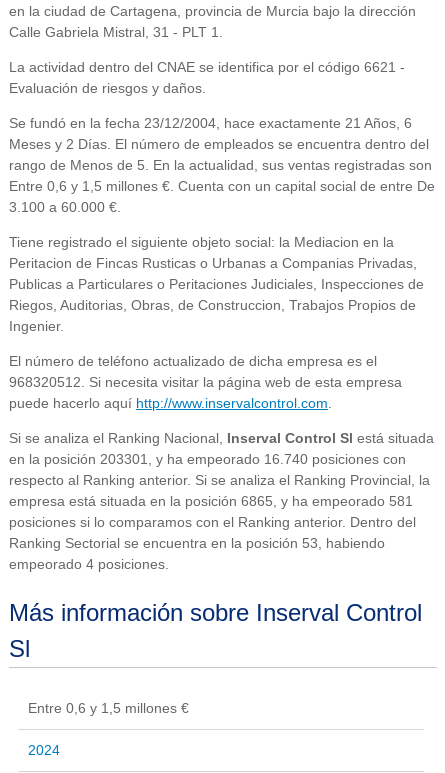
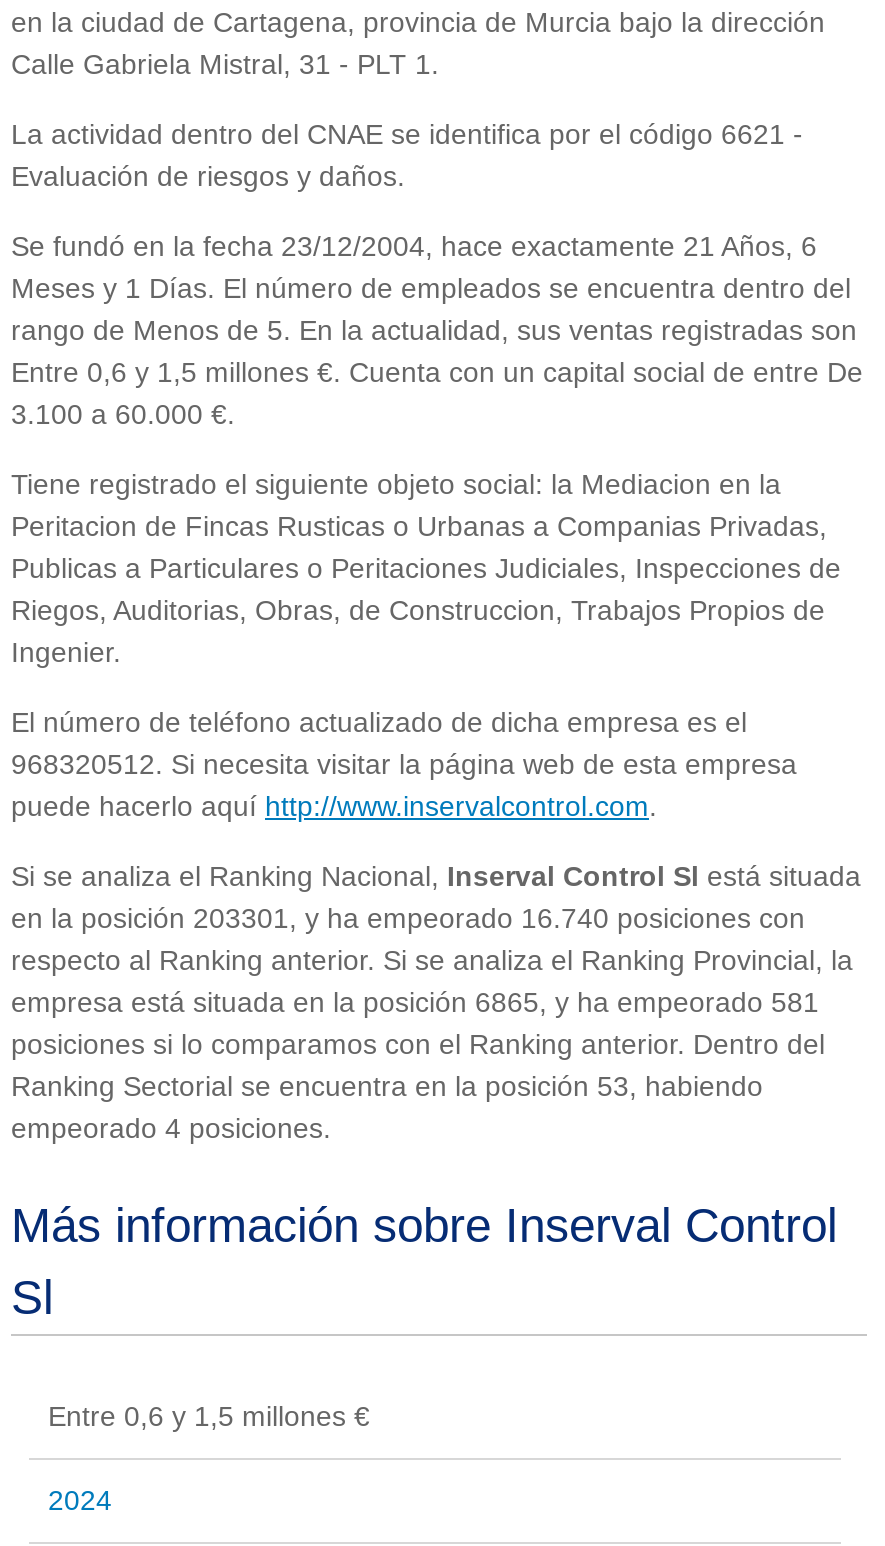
- Meses y 2 Días. El número de empleados se encuentra dentro del
+ Meses y 1 Días. El número de empleados se encuentra dentro del
